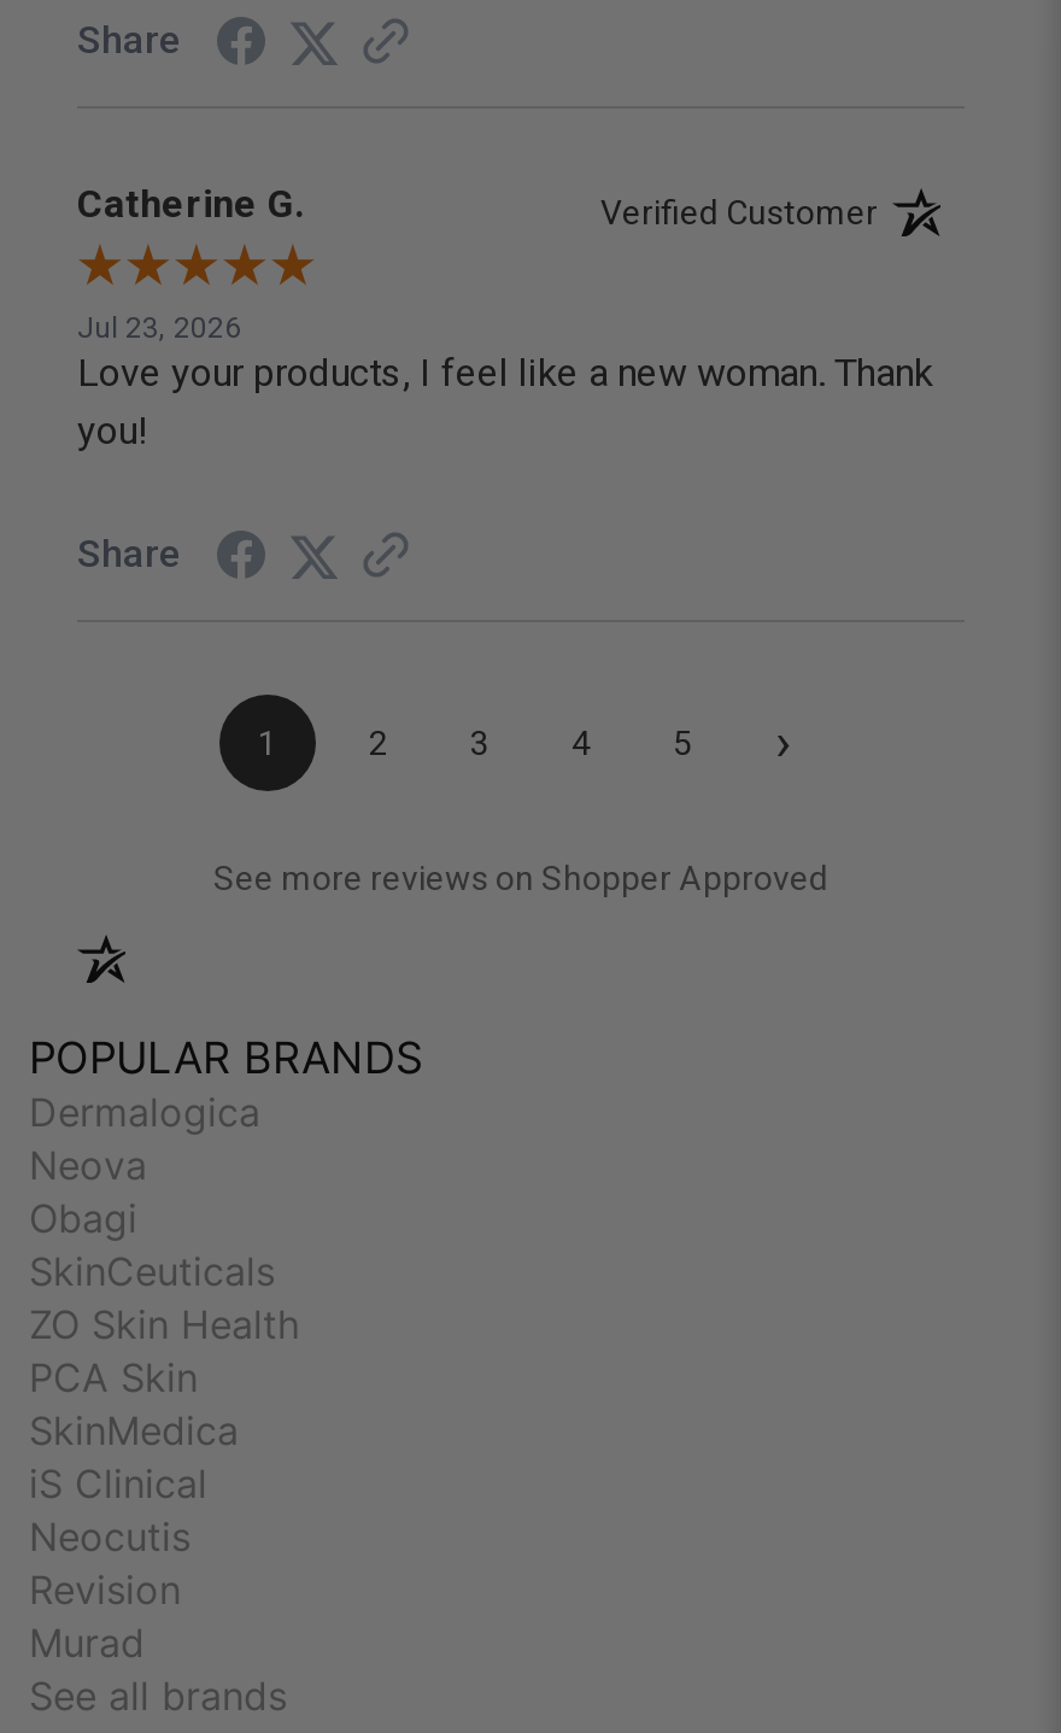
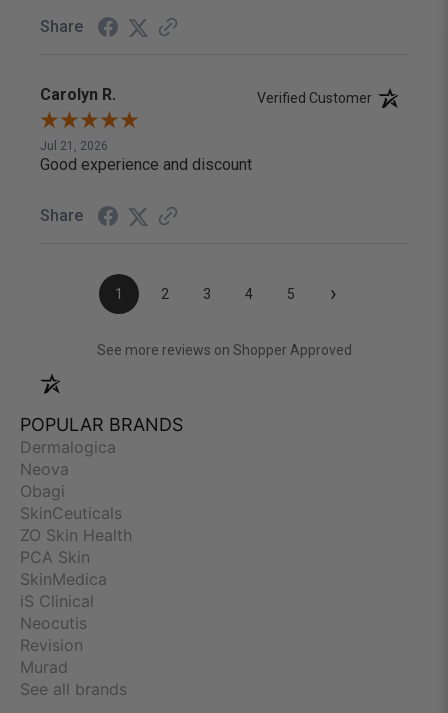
- Catherine G.
+ Carolyn R.

- Jul 23, 2026
- Love your products, I feel like a new woman. Thank
- you!
+ Jul 21, 2026
+ Good experience and discount
